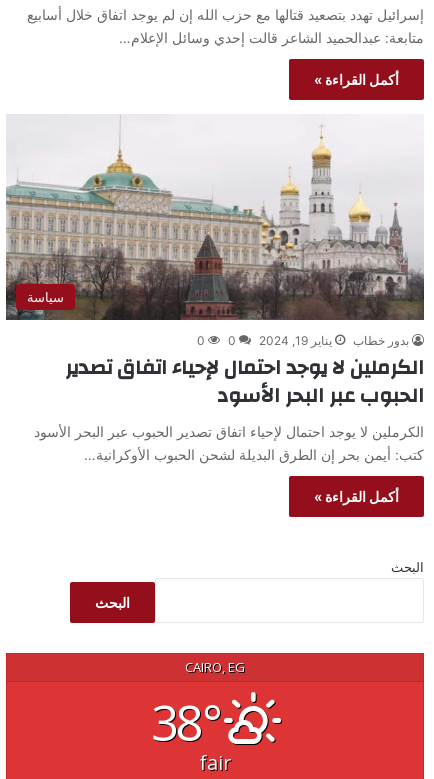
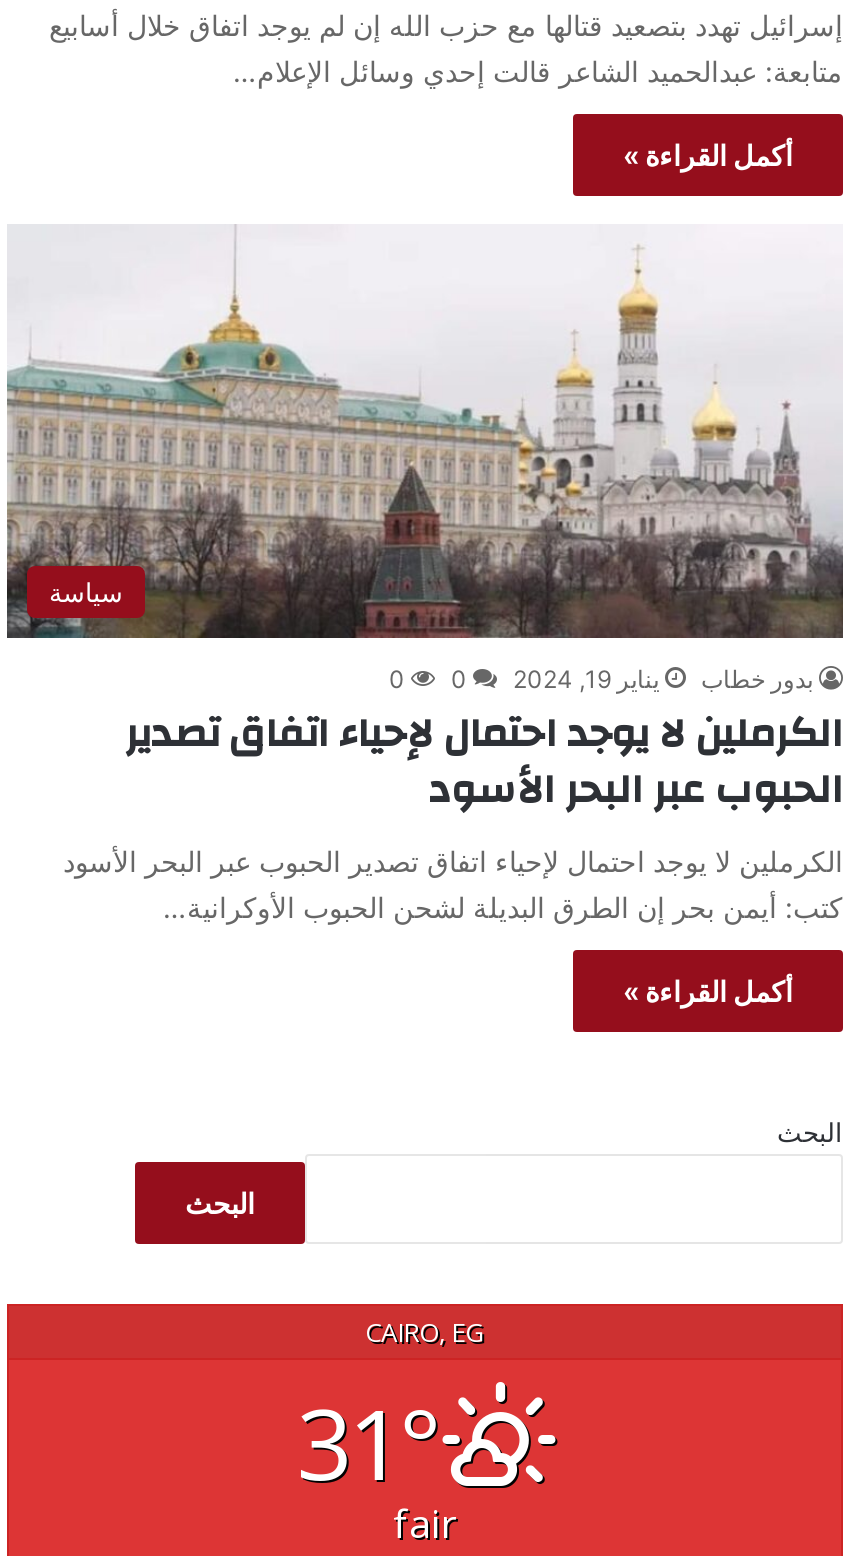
- 38°
+ 31°
